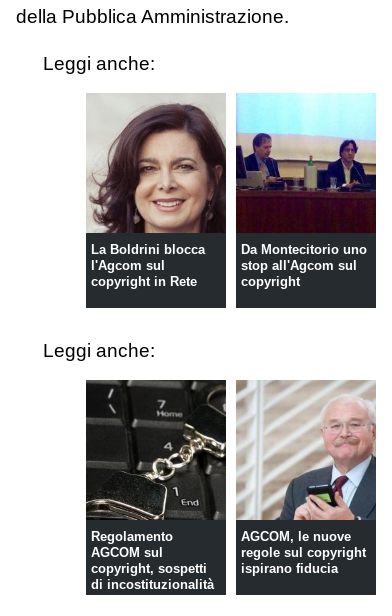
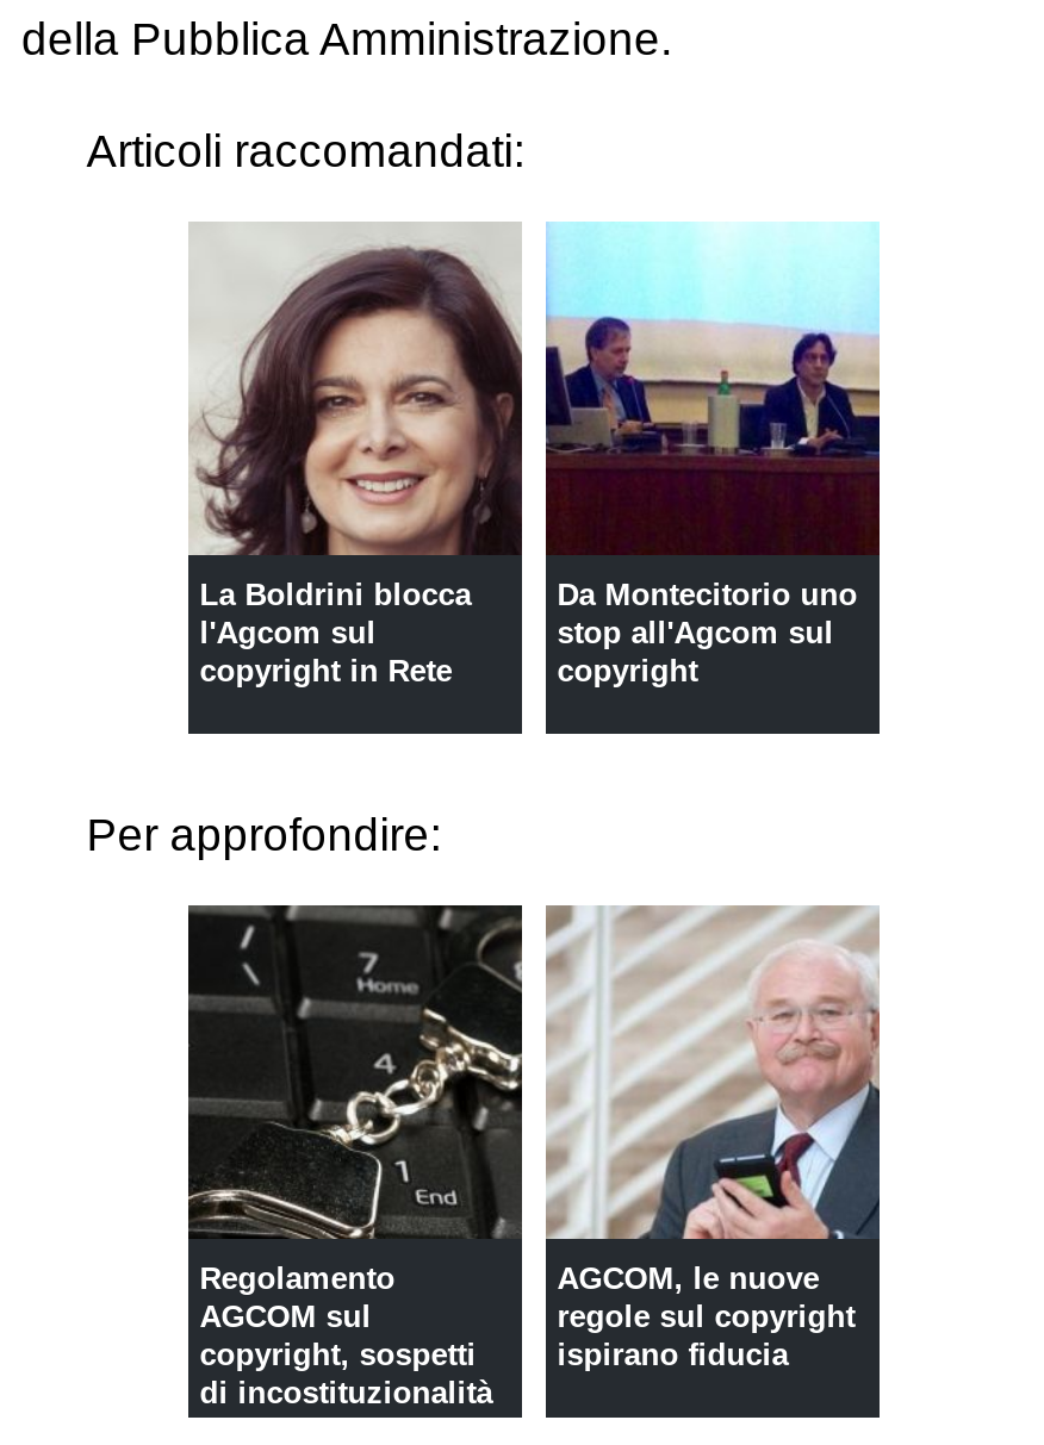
- Leggi anche:
+ Articoli raccomandati:

- Leggi anche:
+ Per approfondire:
